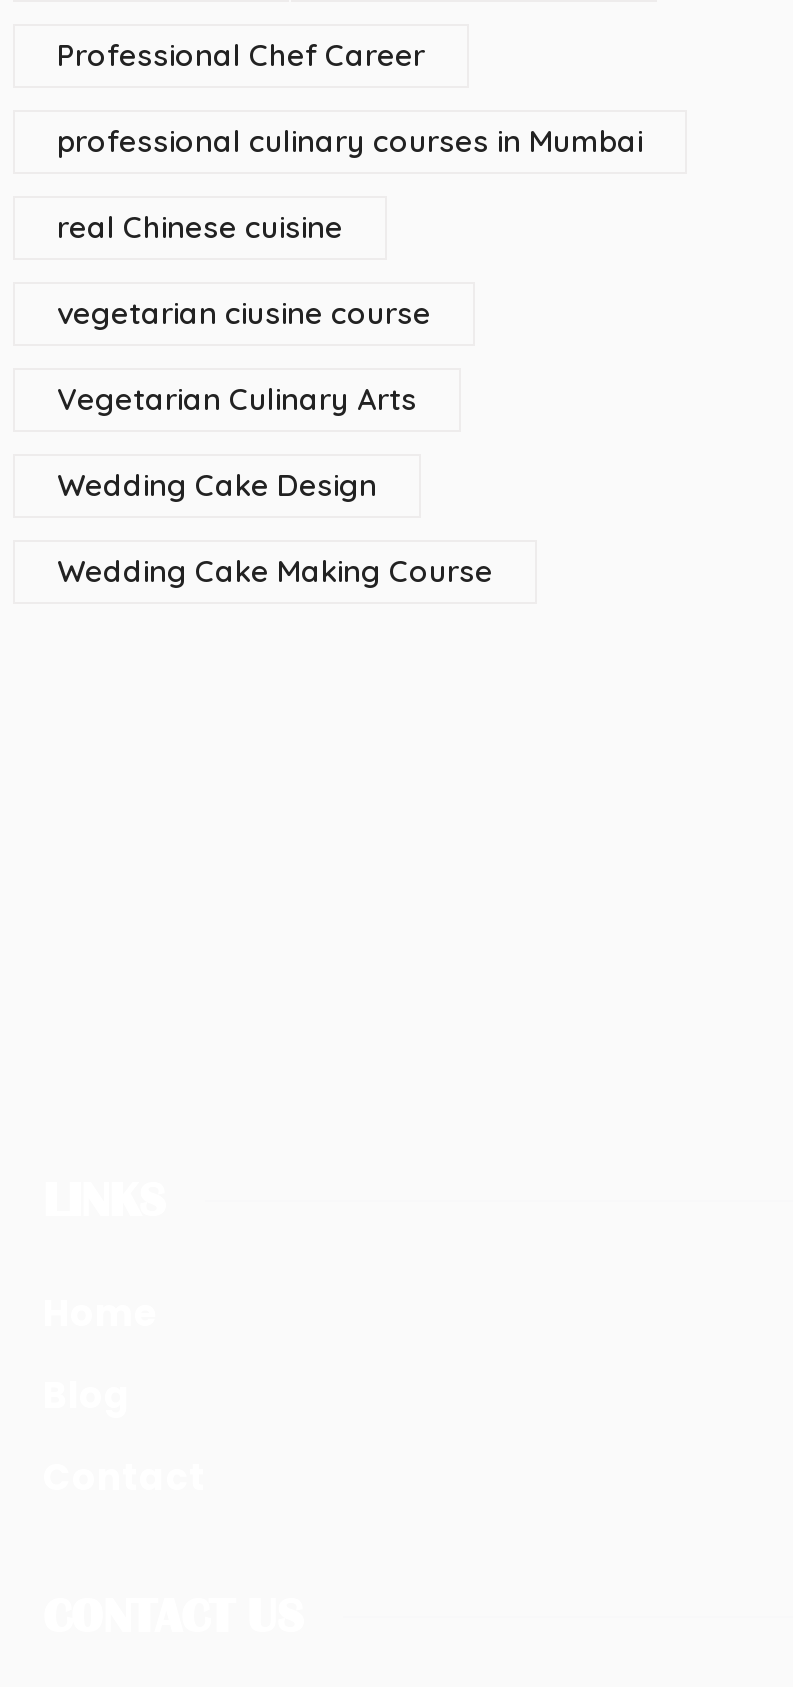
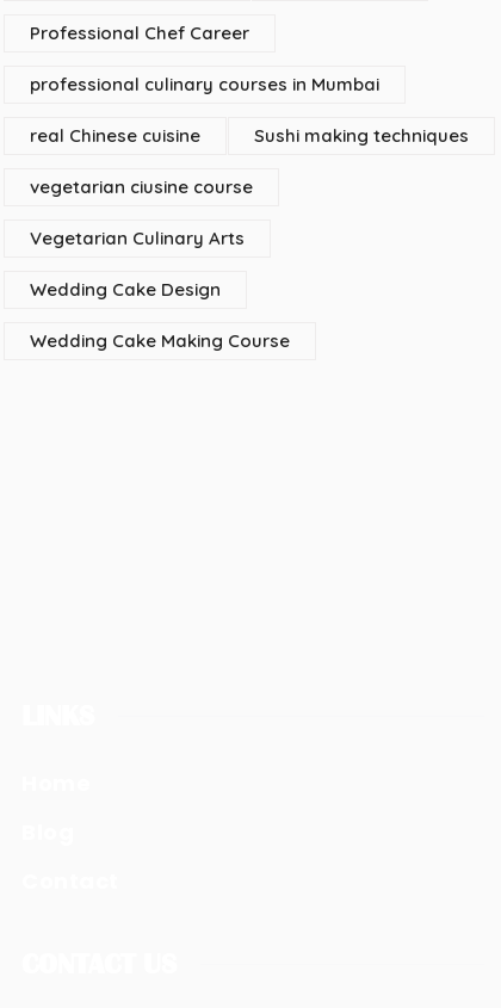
+ Sushi making techniques
